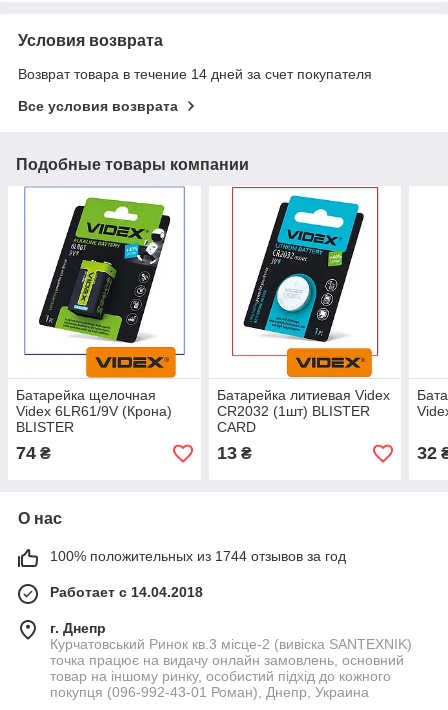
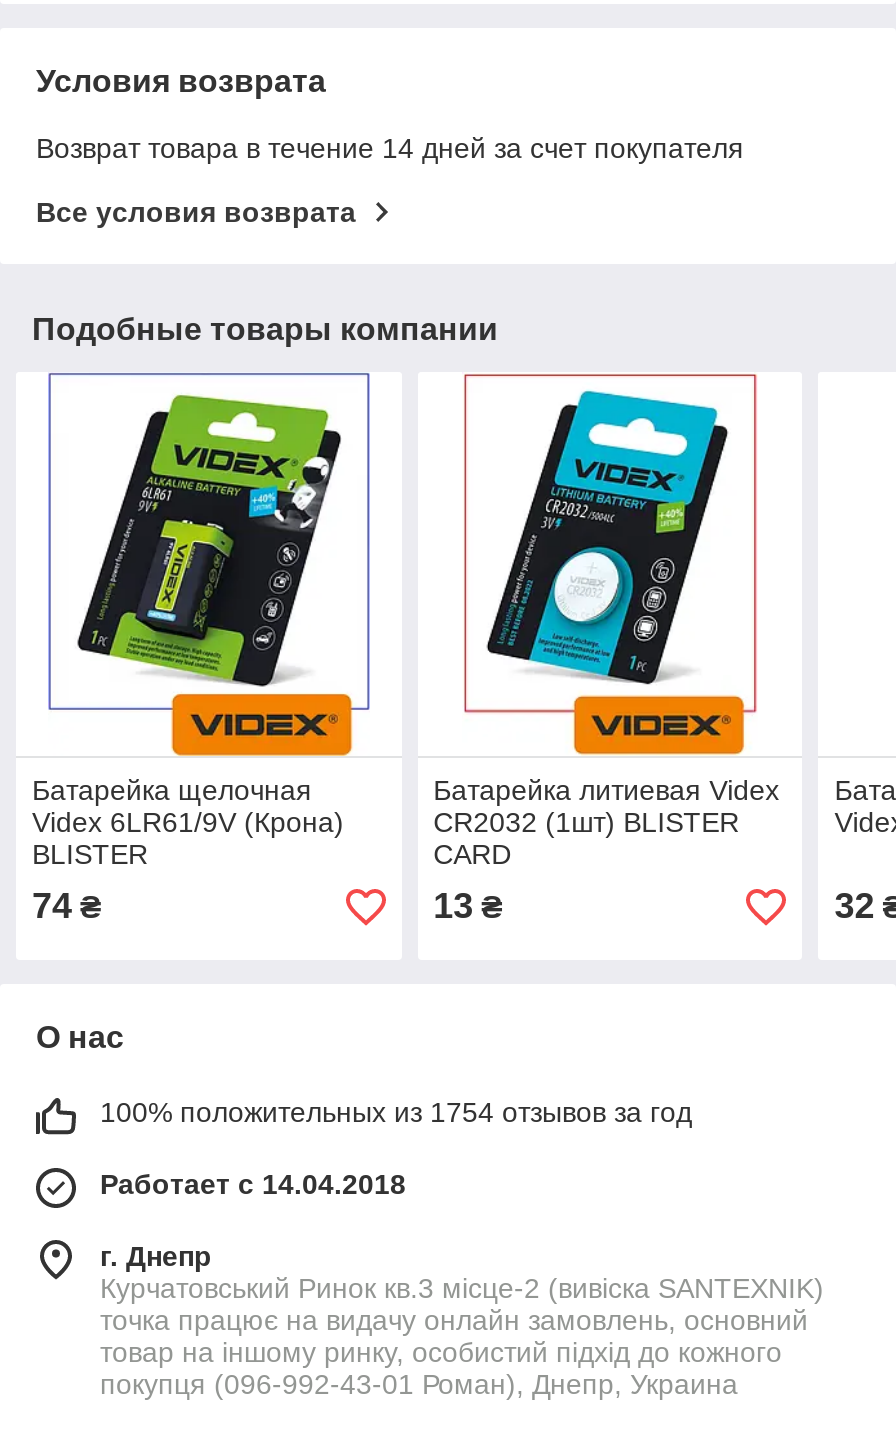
- 100% положительных из 1744 отзывов за год
+ 100% положительных из 1754 отзывов за год
